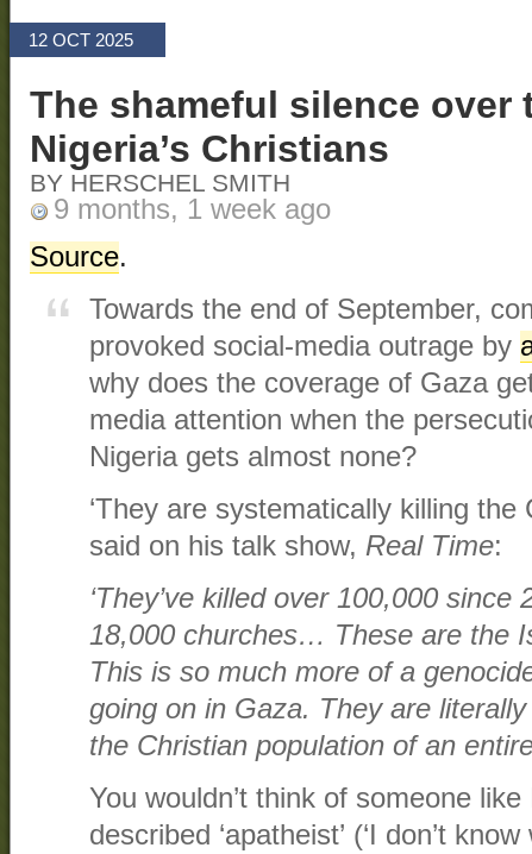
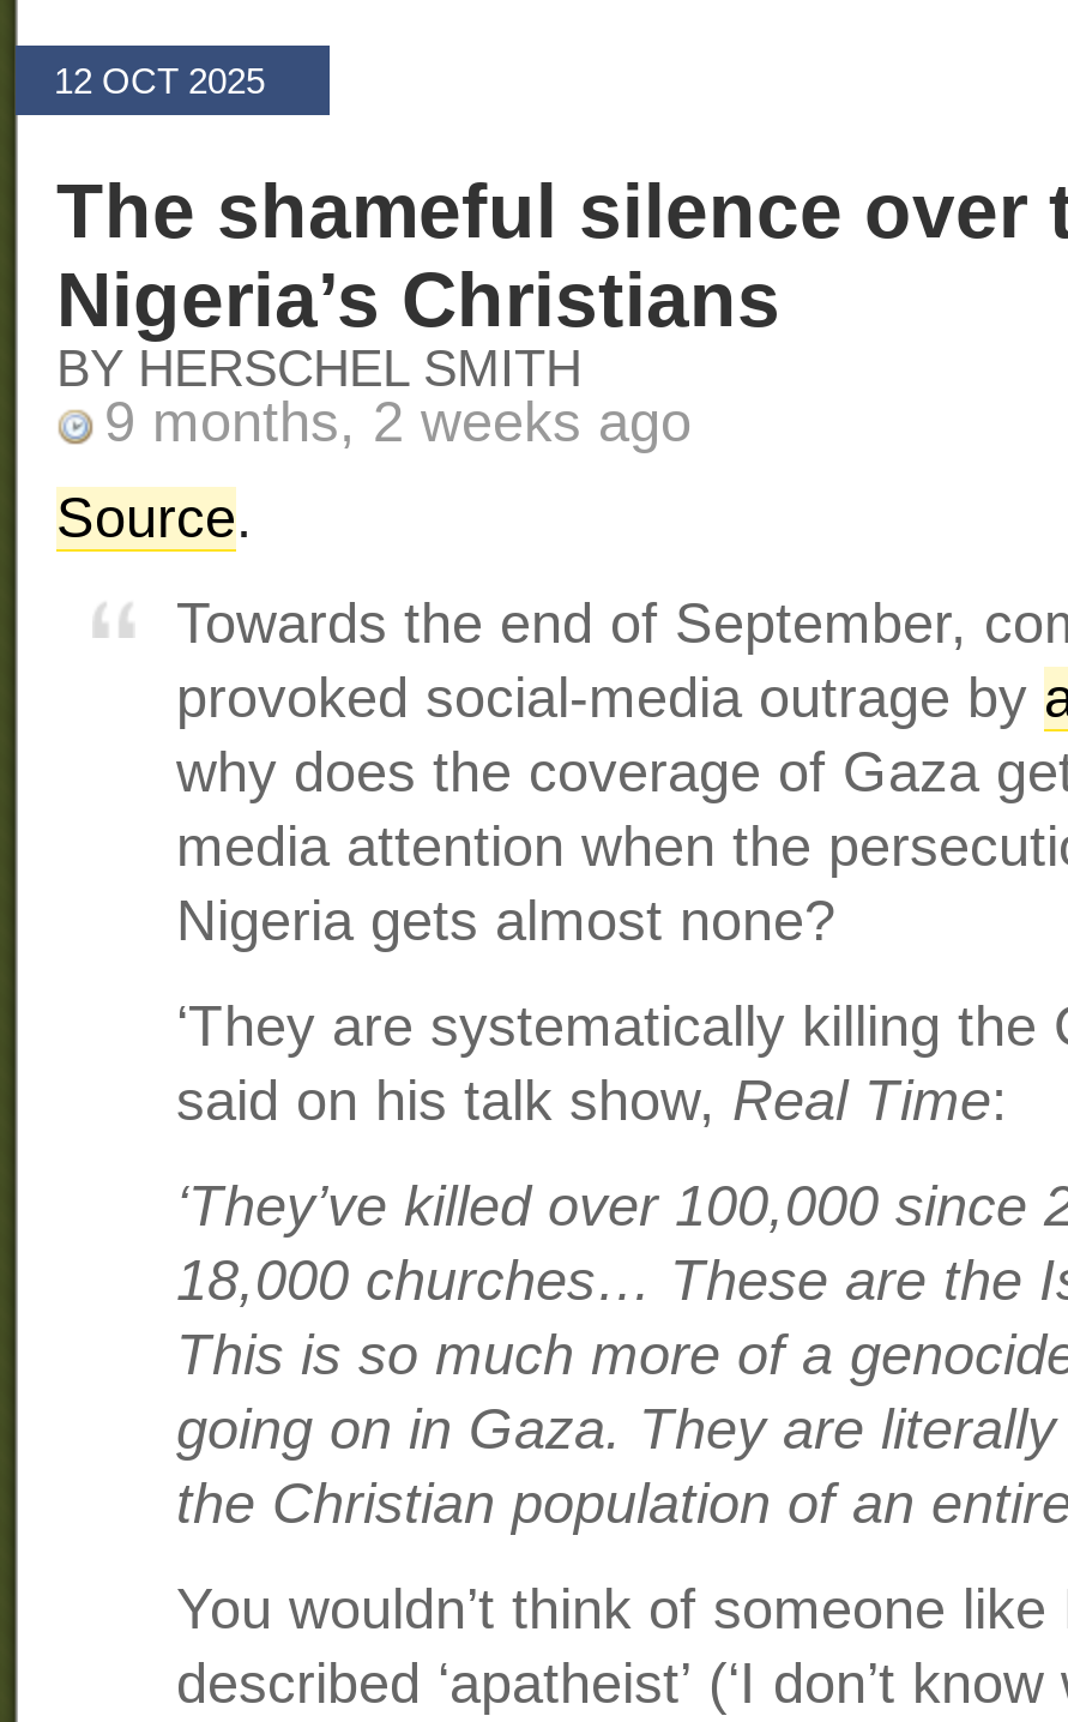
- 9 months, 1 week ago
+ 9 months, 2 weeks ago
